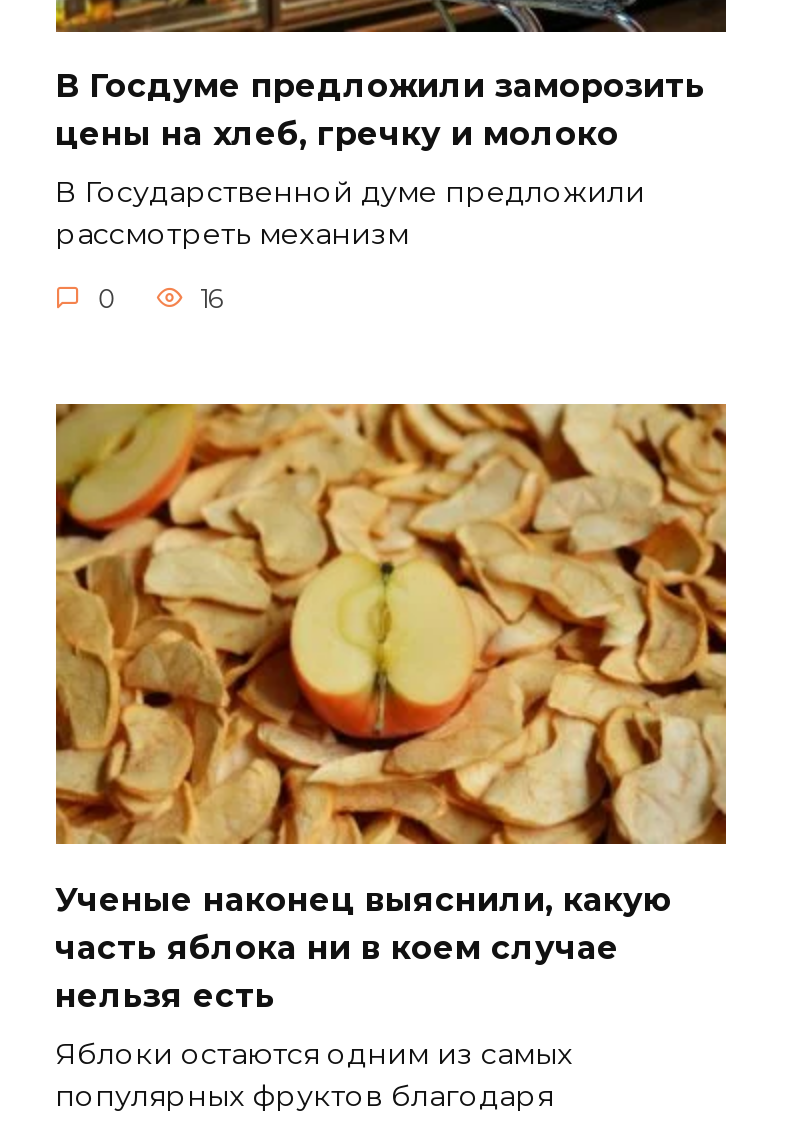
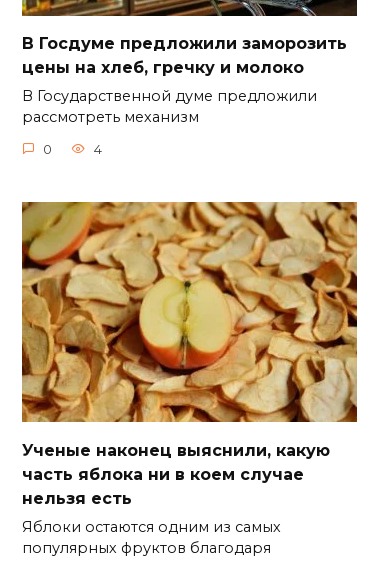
- 16
+ 4
